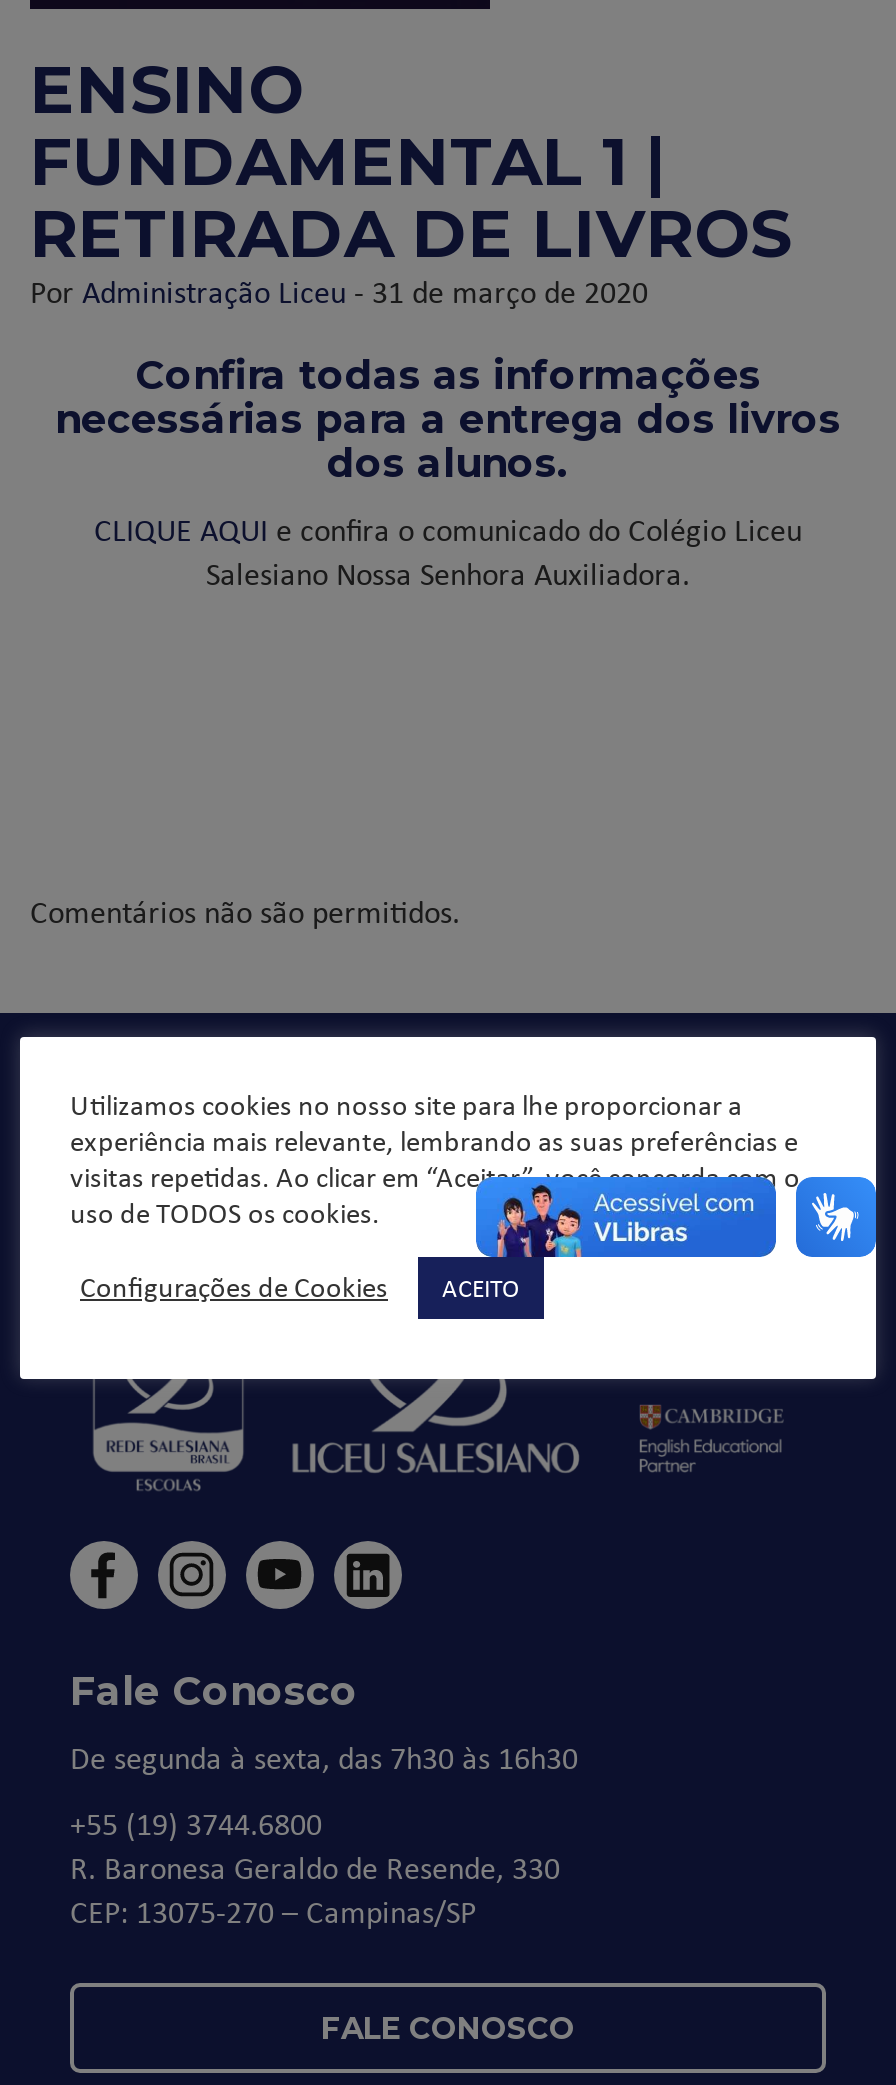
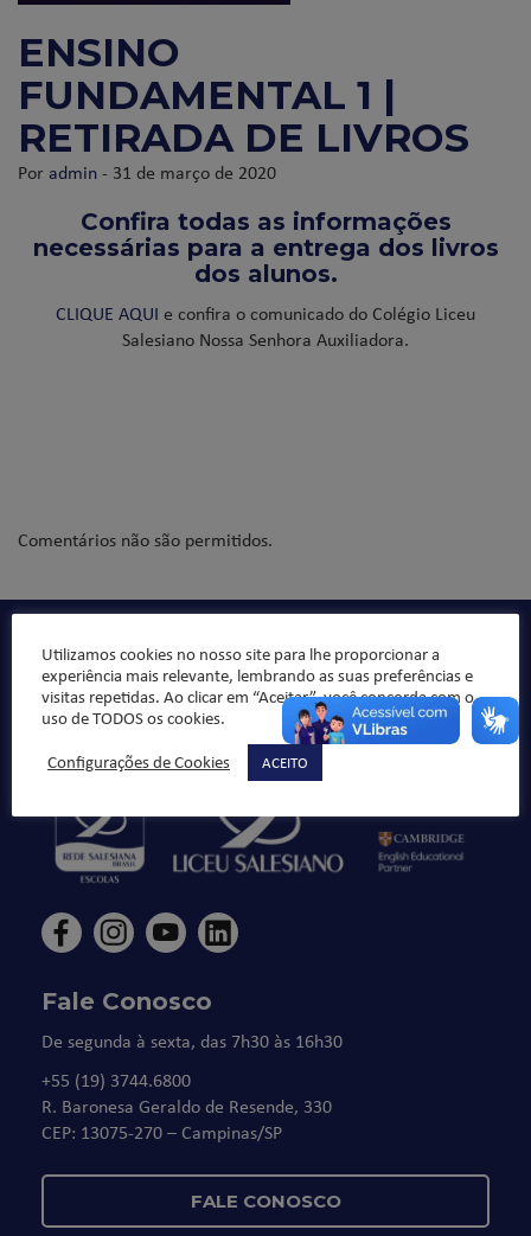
- Por Administração Liceu - 31 de março de 2020
+ Por admin - 31 de março de 2020
